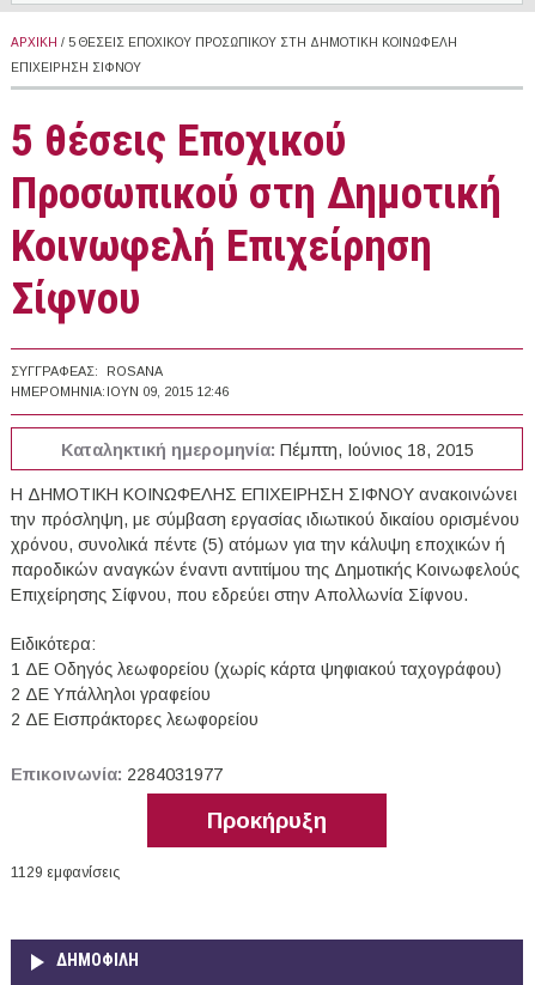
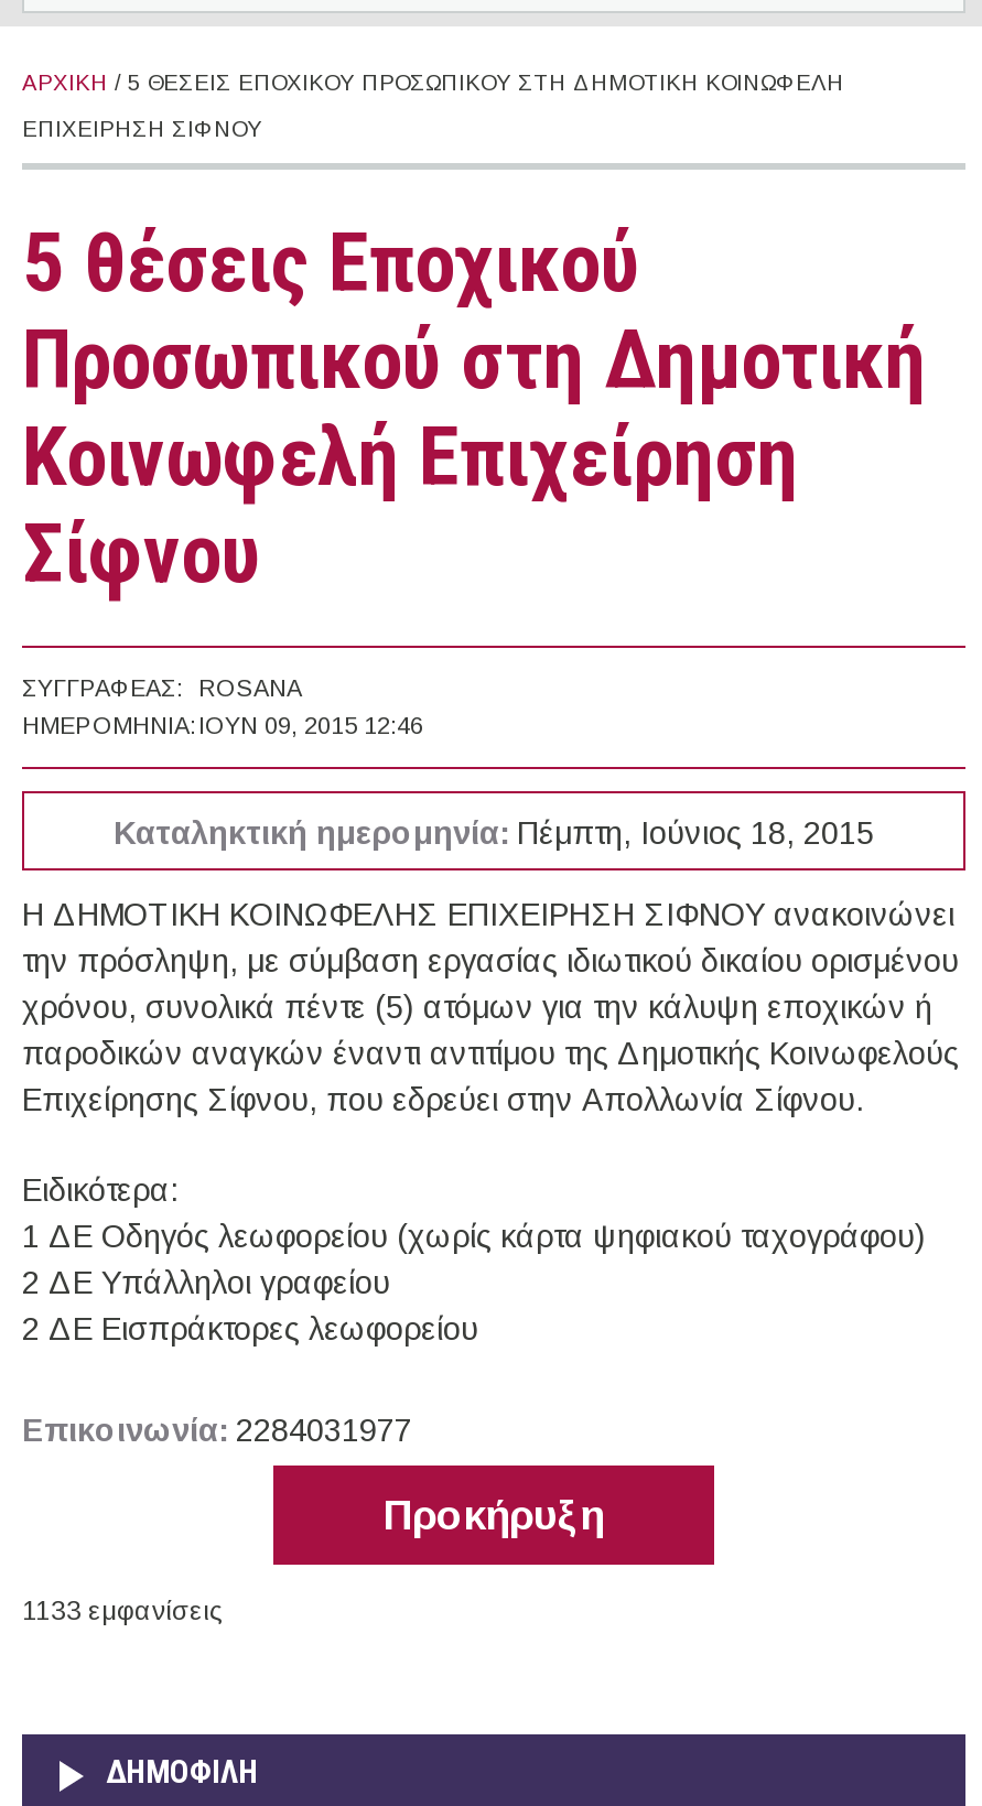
- 1129 εμφανίσεις
+ 1133 εμφανίσεις
